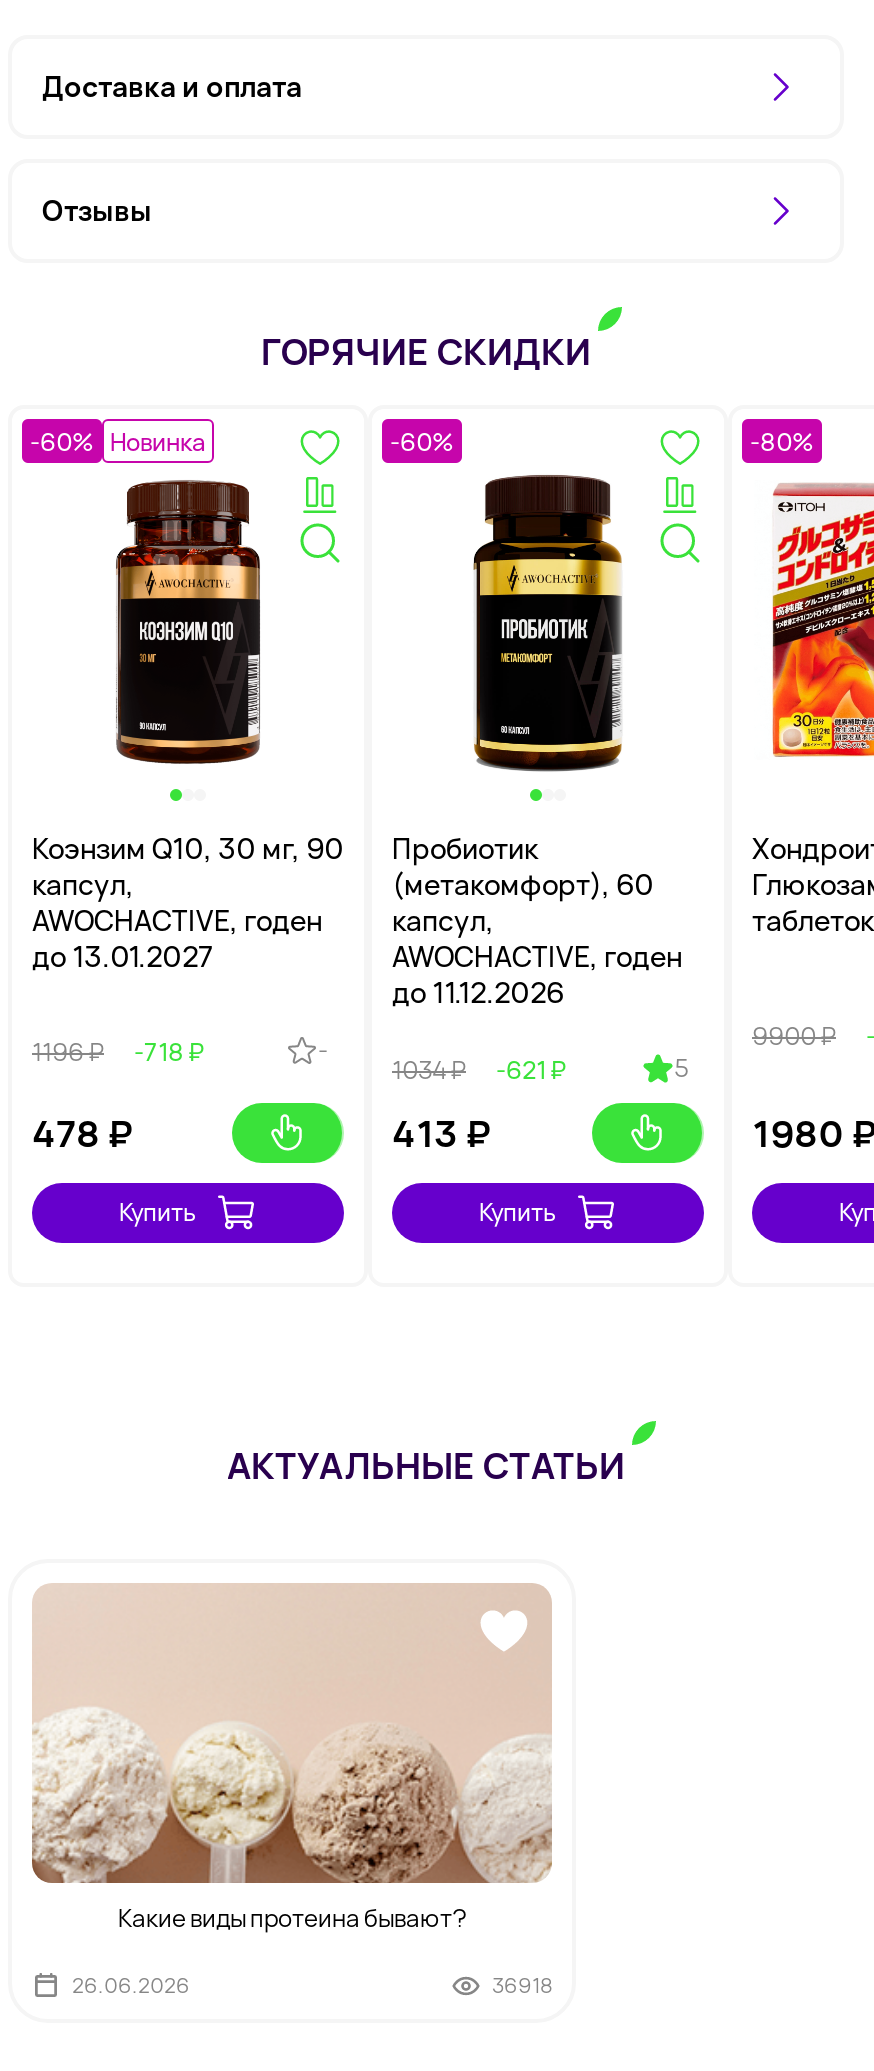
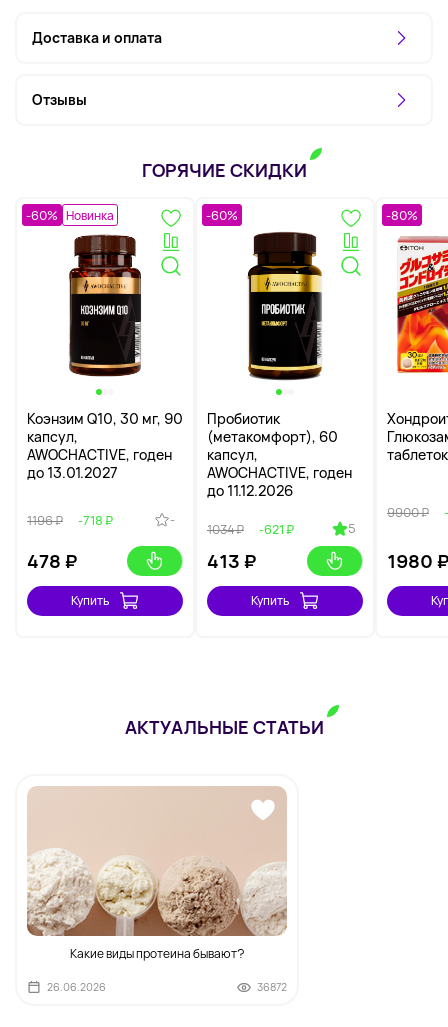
- 36918
+ 36872
